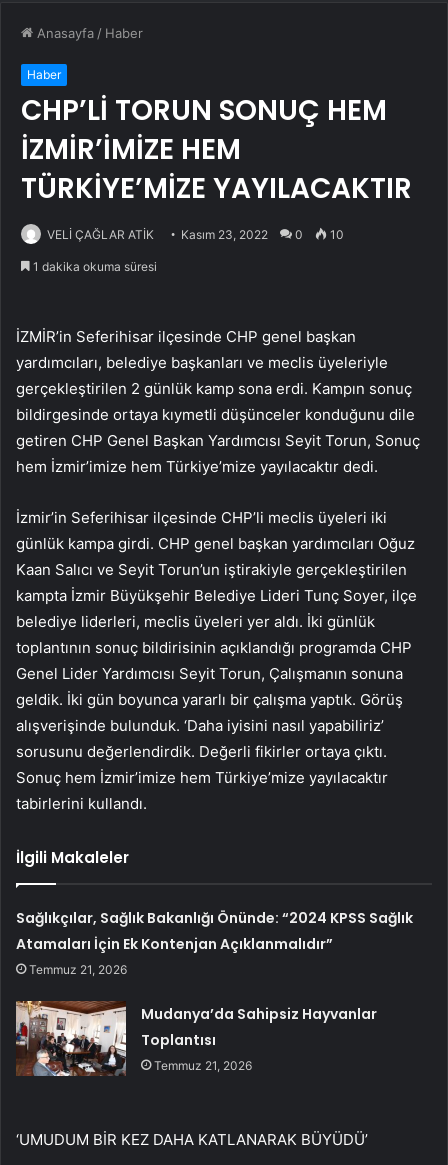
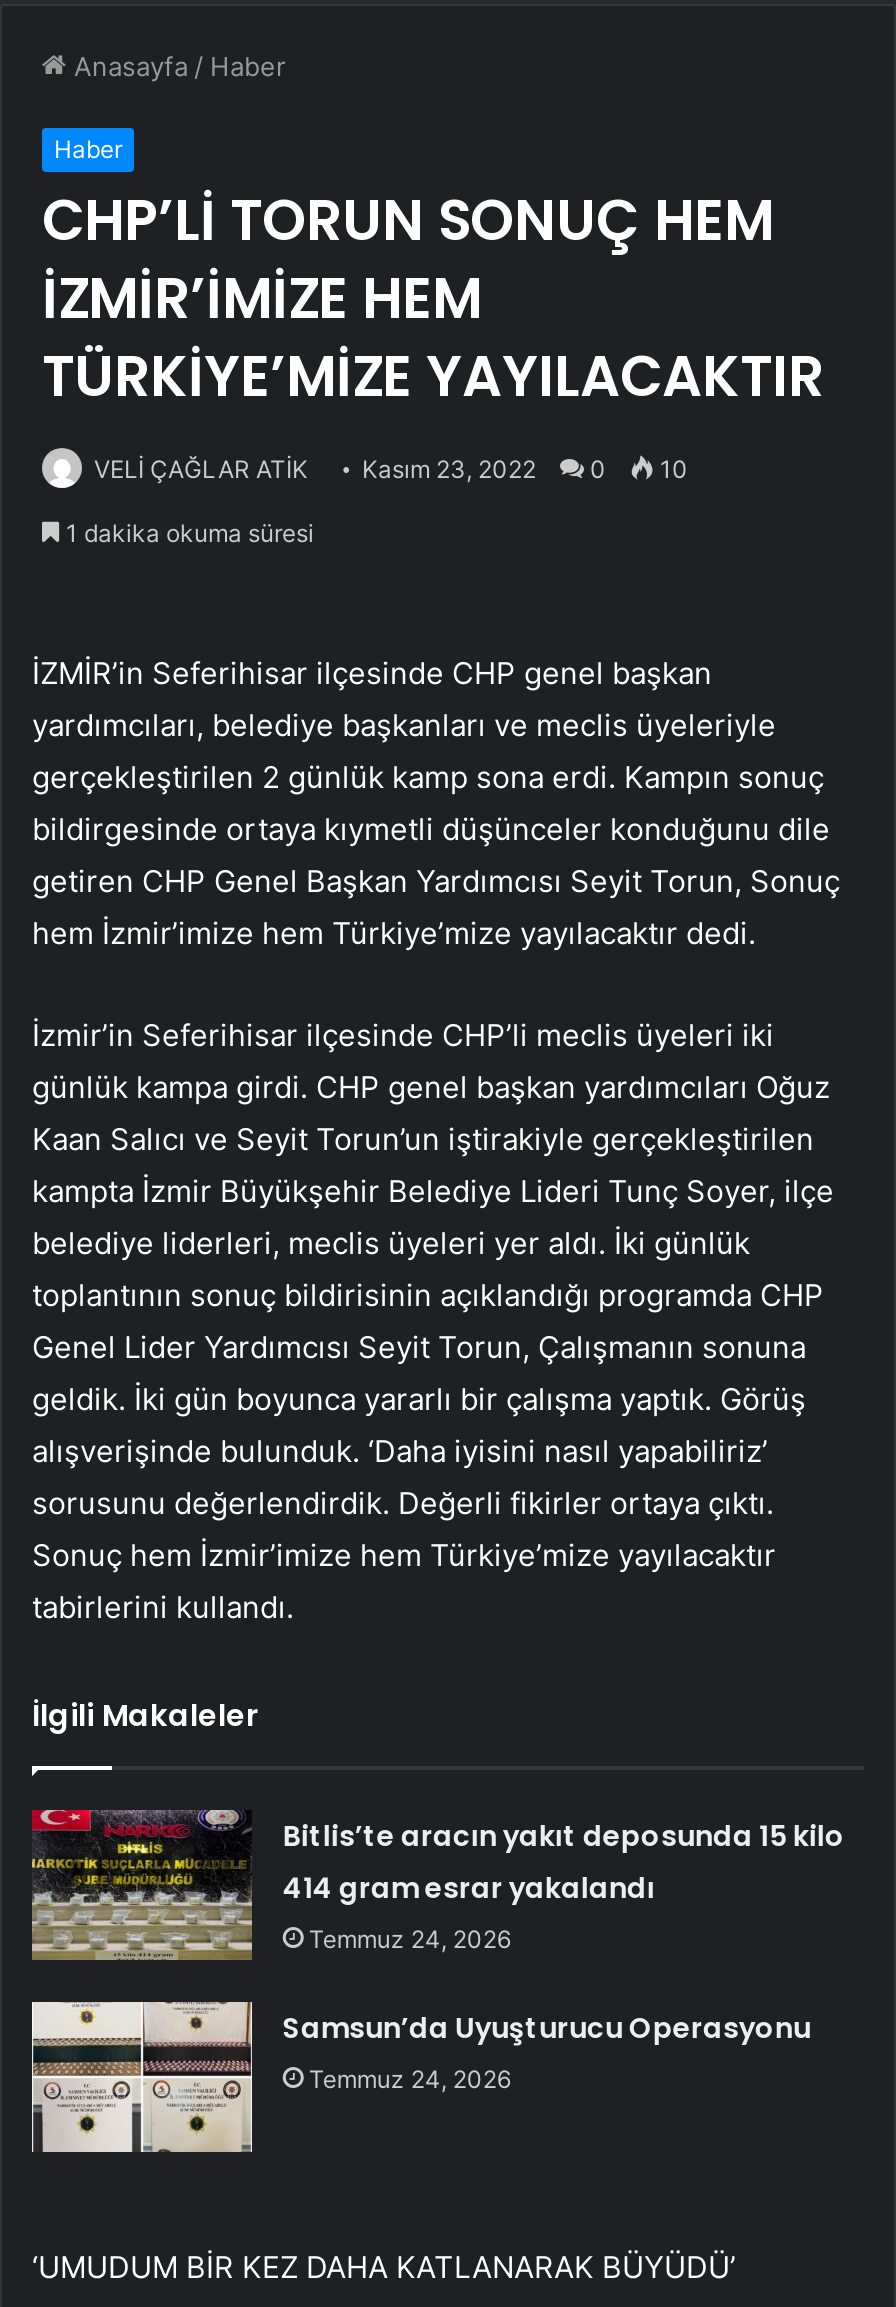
- Sağlıkçılar, Sağlık Bakanlığı Önünde: “2024 KPSS Sağlık
- Atamaları İçin Ek Kontenjan Açıklanmalıdır”
- Temmuz 21, 2026
+ Bitlis’te aracın yakıt deposunda 15 kilo
+ 414 gram esrar yakalandı
+ Temmuz 24, 2026

- [image]
- Mudanya’da Sahipsiz Hayvanlar
- Toplantısı
- Temmuz 21, 2026
+ [image]
+ Samsun’da Uyuşturucu Operasyonu
+ Temmuz 24, 2026
